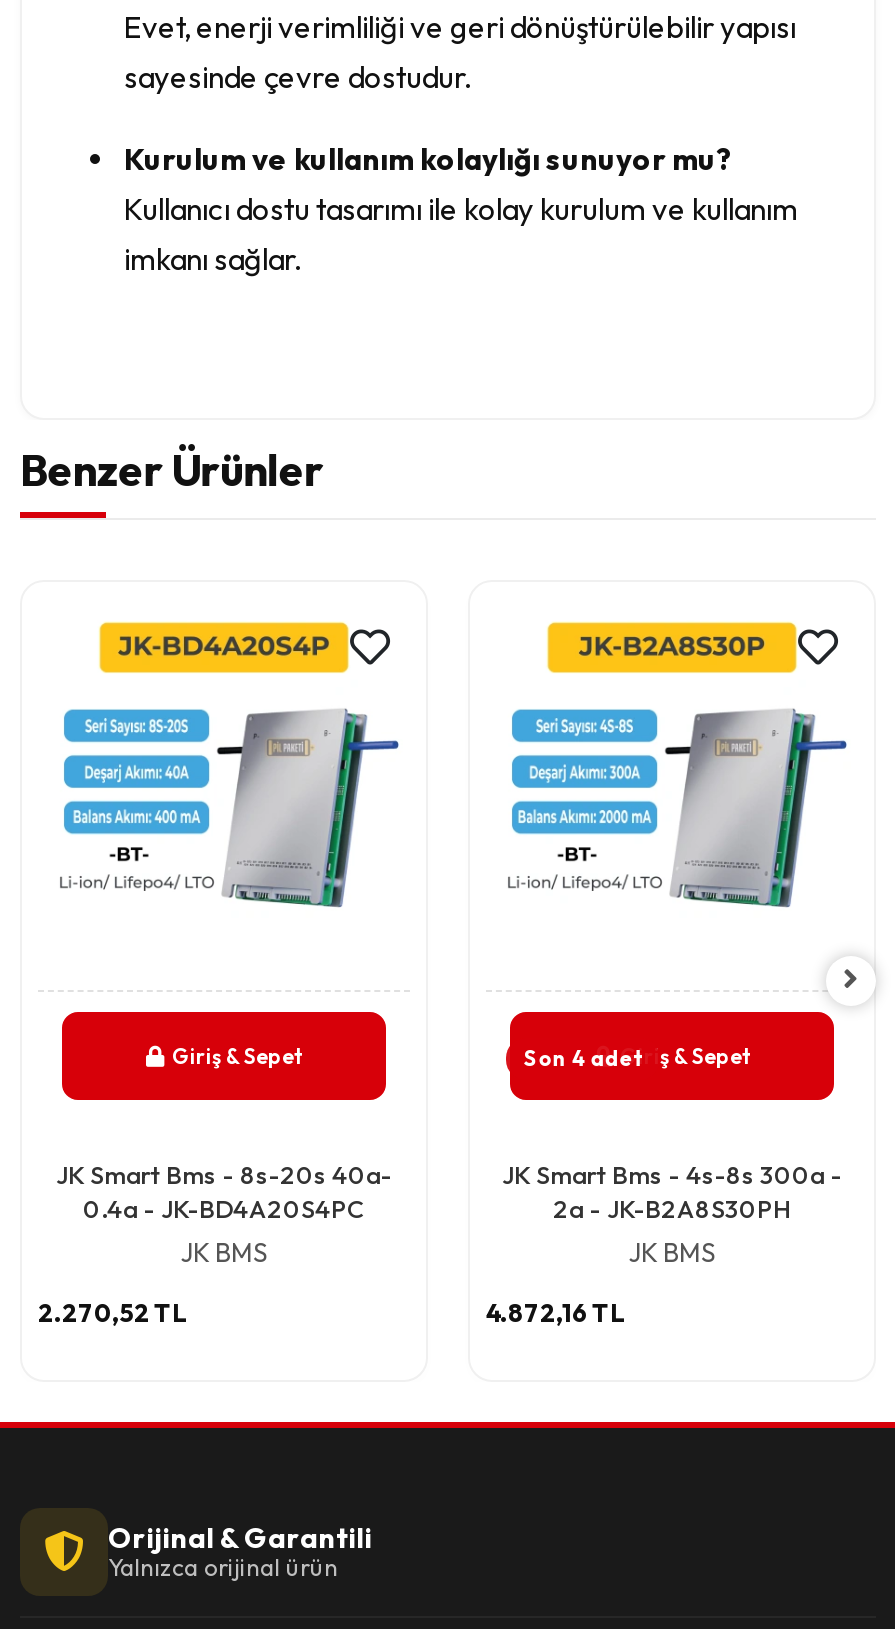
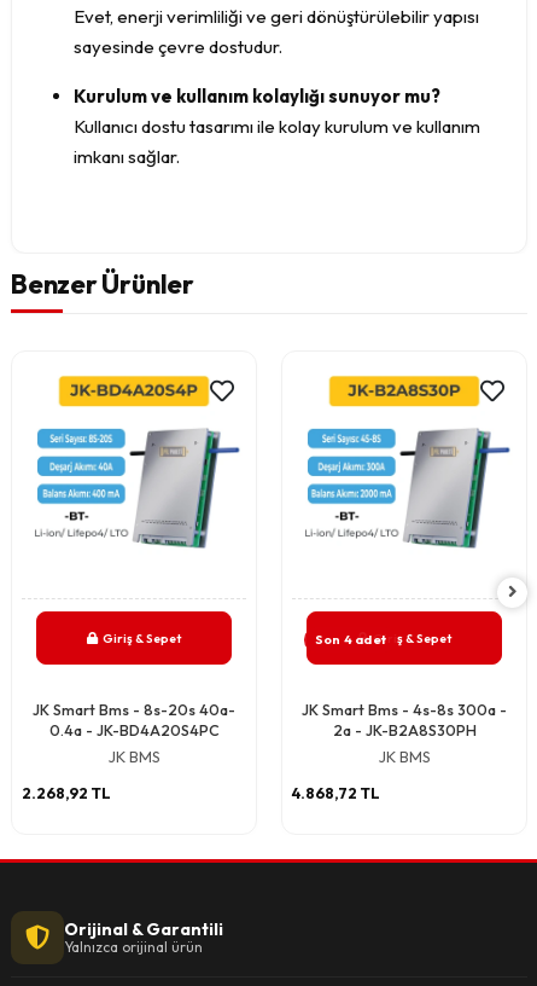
- 2.270,52 TL
+ 2.268,92 TL

- 4.872,16 TL
+ 4.868,72 TL
